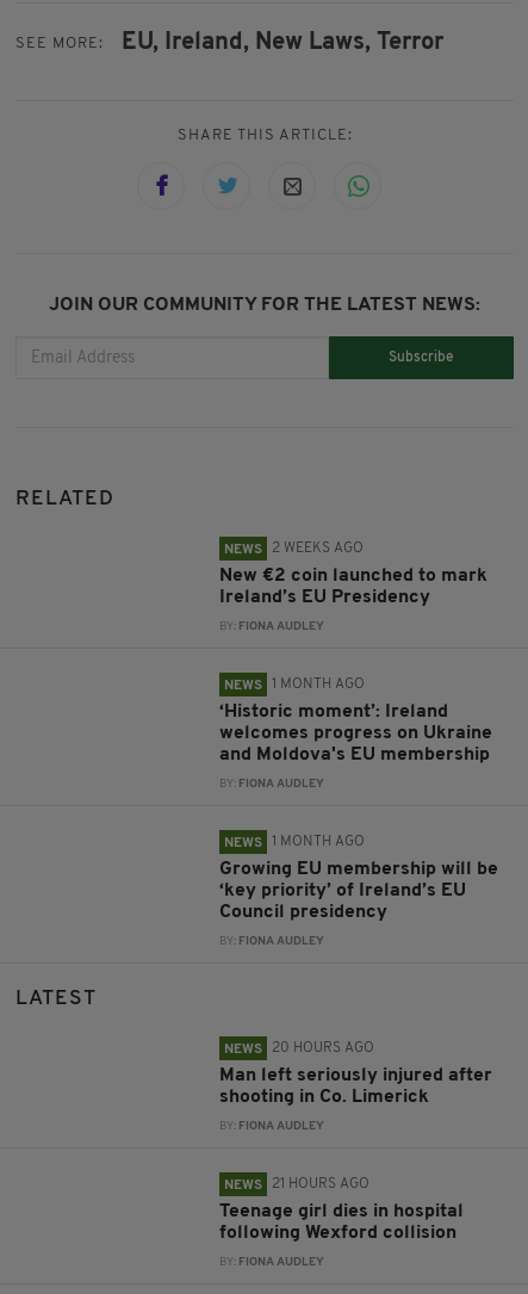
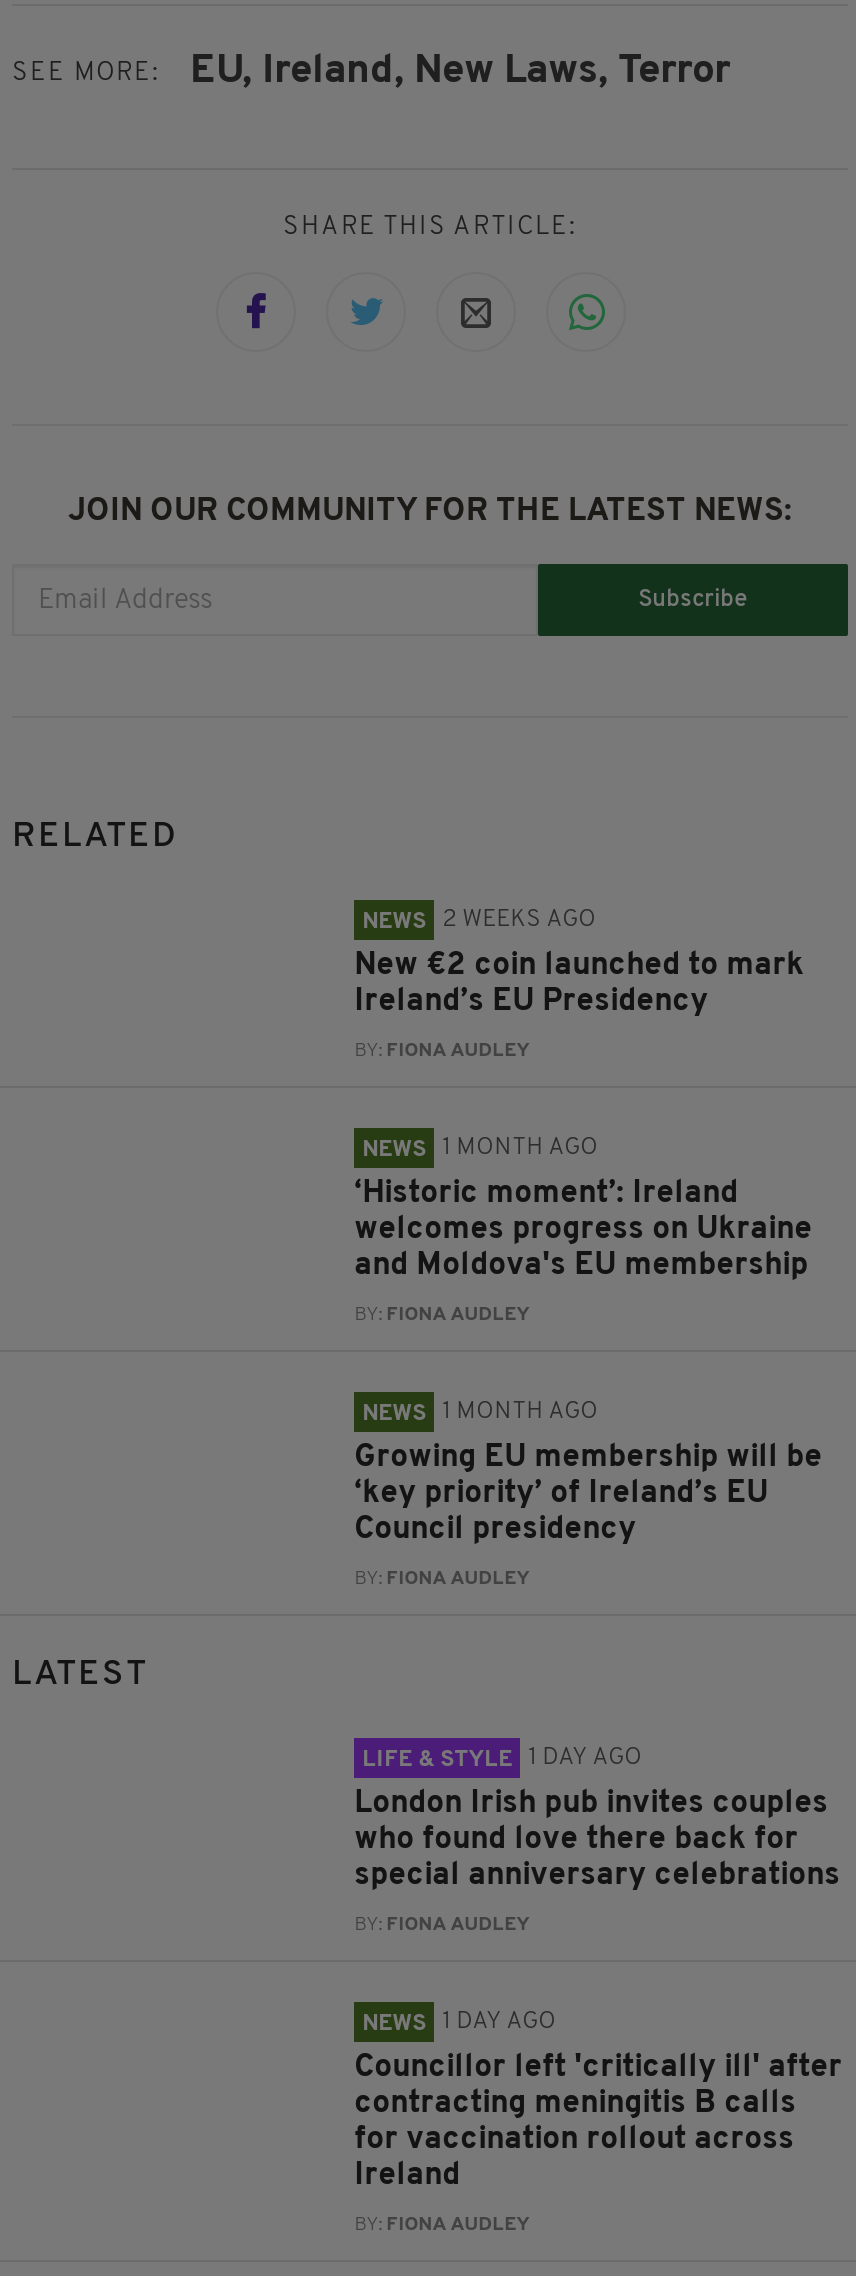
- NEWS
- 20 HOURS AGO
+ LIFE & STYLE
+ 1 DAY AGO

- Man left seriously injured after
- shooting in Co. Limerick
+ London Irish pub invites couples
+ who found love there back for
+ special anniversary celebrations

- NEWS 21 HOURS AGO
+ NEWS 1 DAY AGO

- Teenage girl dies in hospital
- following Wexford collision
+ Councillor left 'critically ill' after
+ contracting meningitis B calls
+ for vaccination rollout across
+ Ireland
